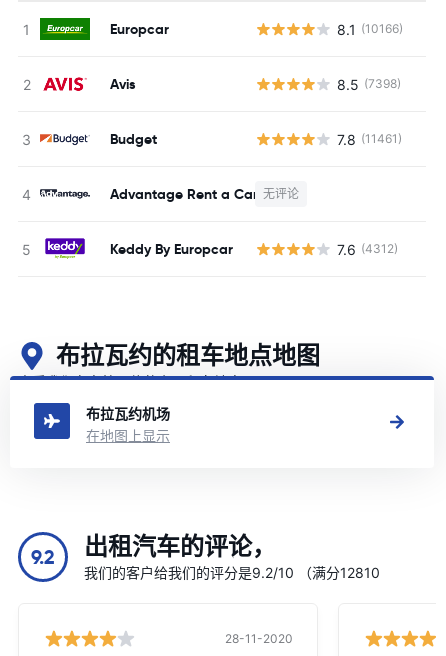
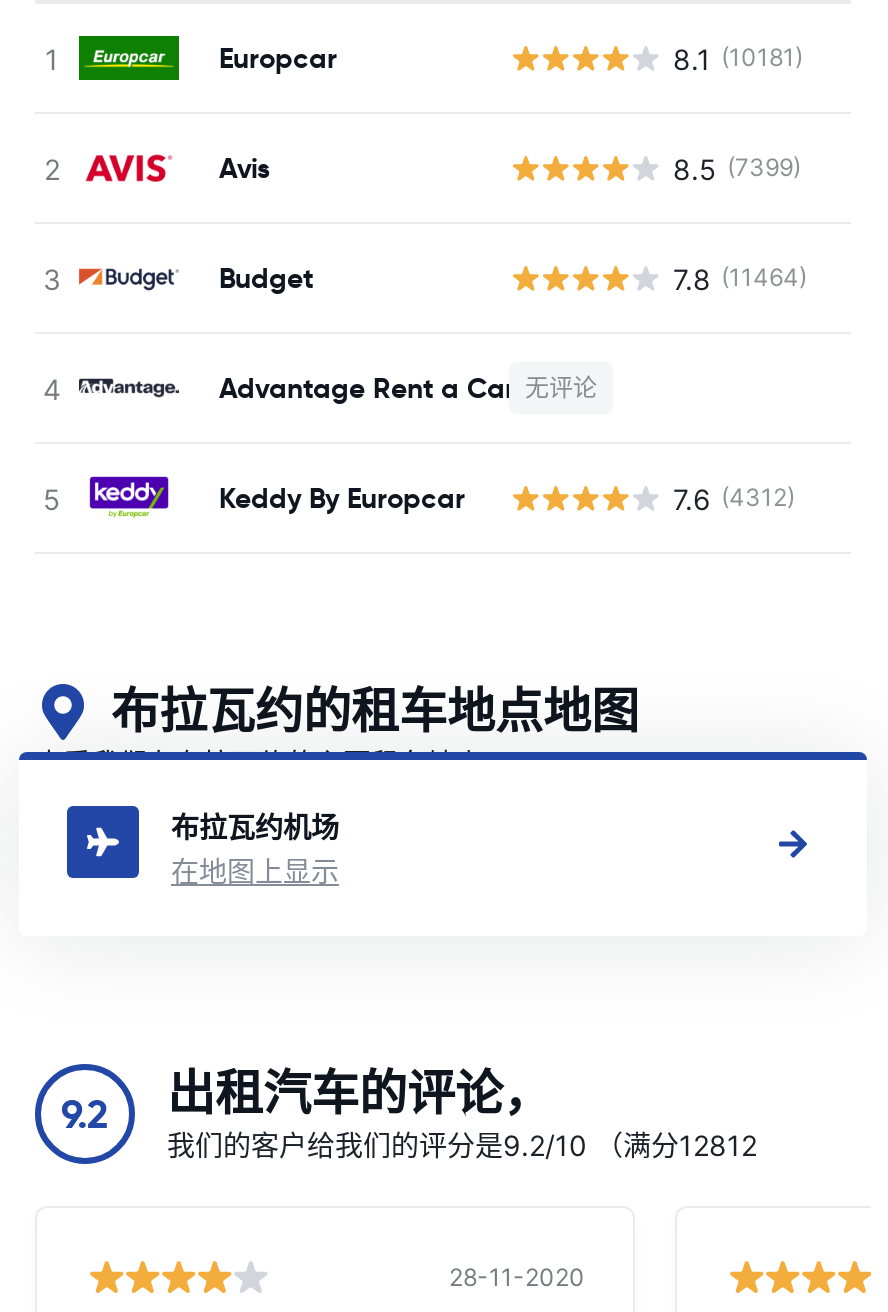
- 8.1 (10166)
+ 8.1 (10181)

- 8.5 (7398)
+ 8.5 (7399)

- 7.8 (11461)
+ 7.8 (11464)

- 我们的客户给我们的评分是9.2/10 （满分12810
+ 我们的客户给我们的评分是9.2/10 （满分12812
